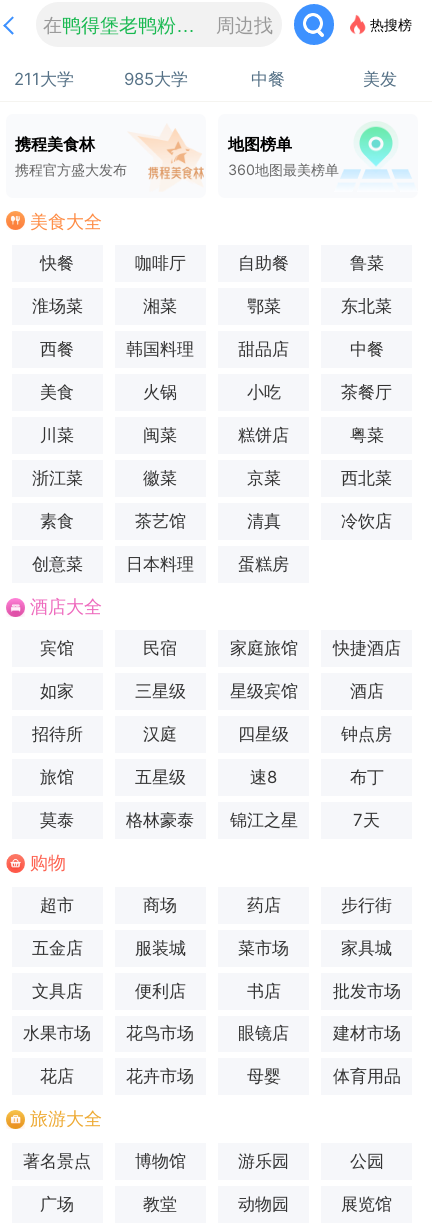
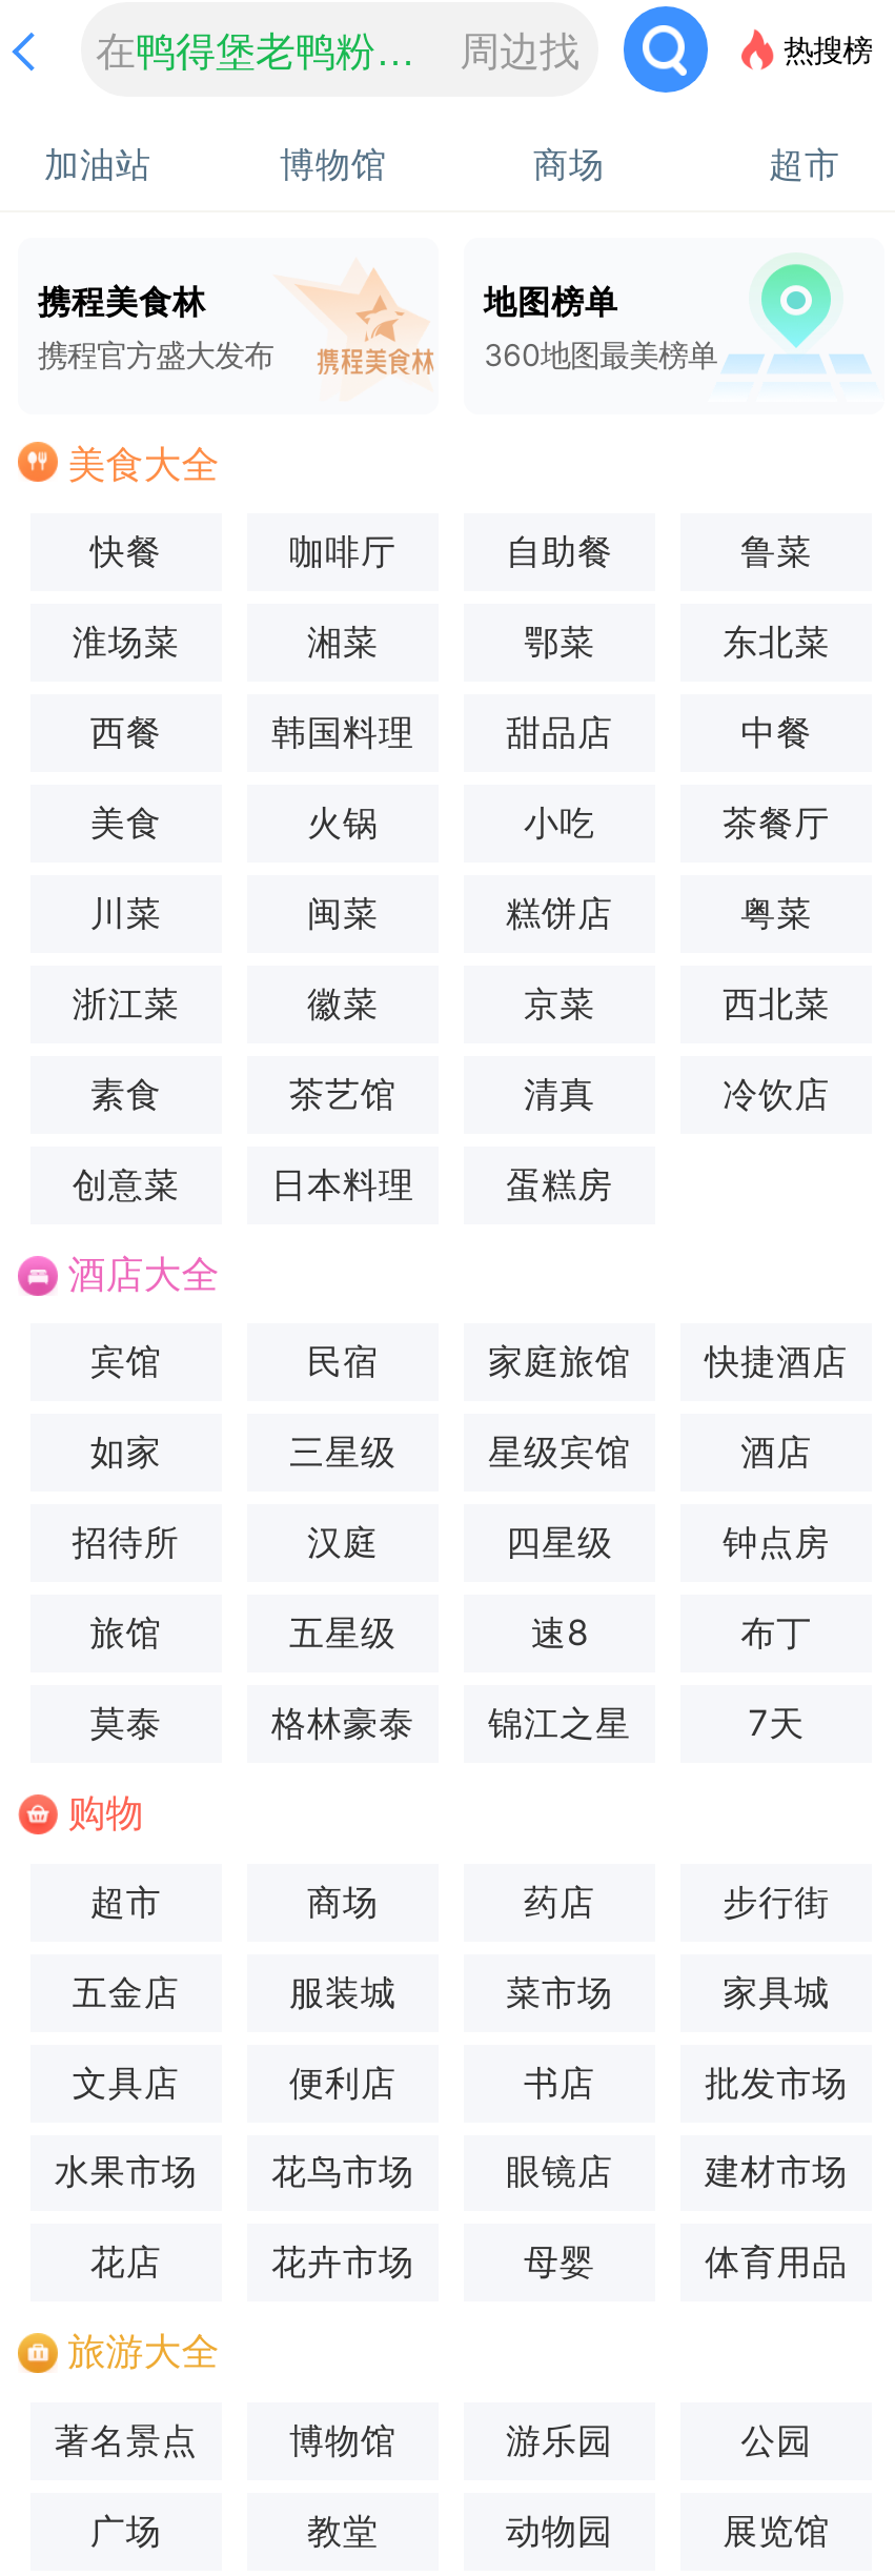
- 211大学
- 985大学
- 中餐
- 美发
+ 加油站
+ 博物馆
+ 商场
+ 超市
